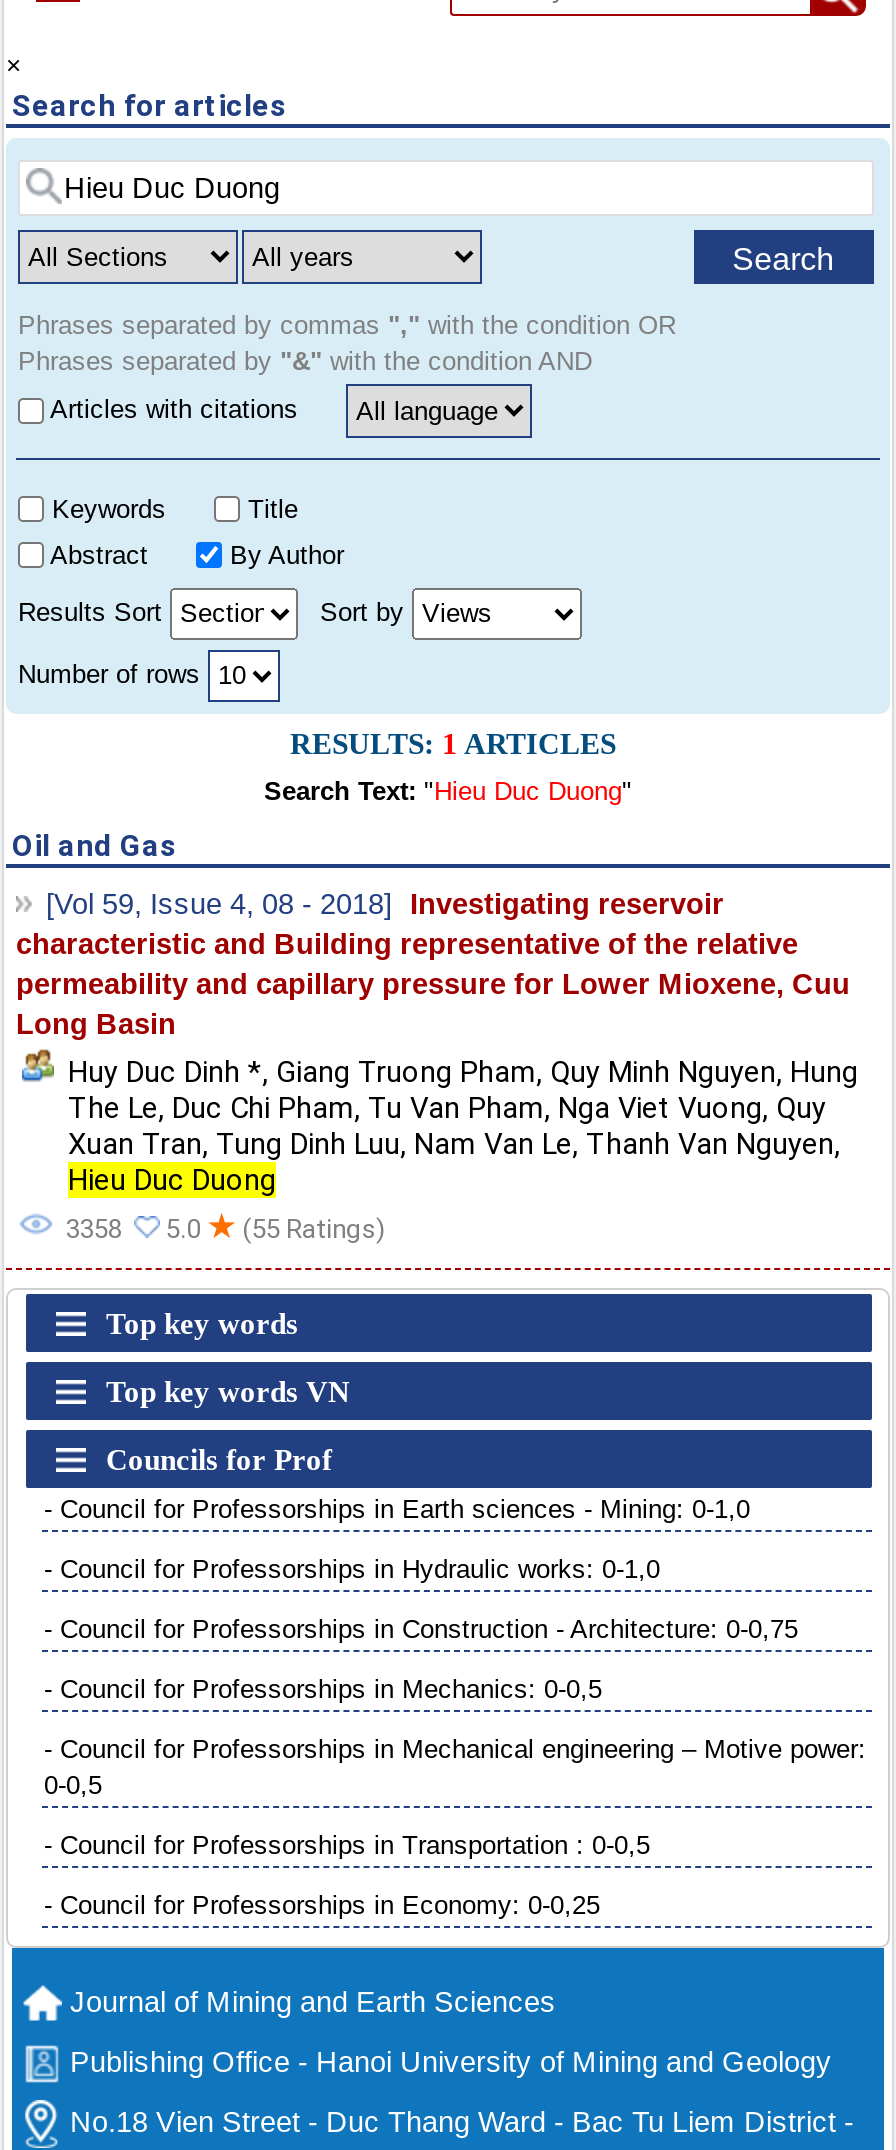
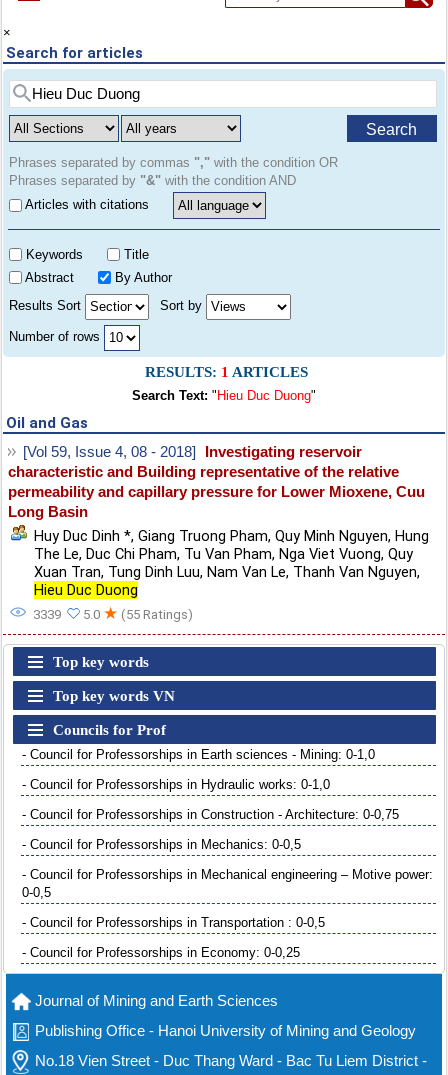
- 3358
+ 3339
